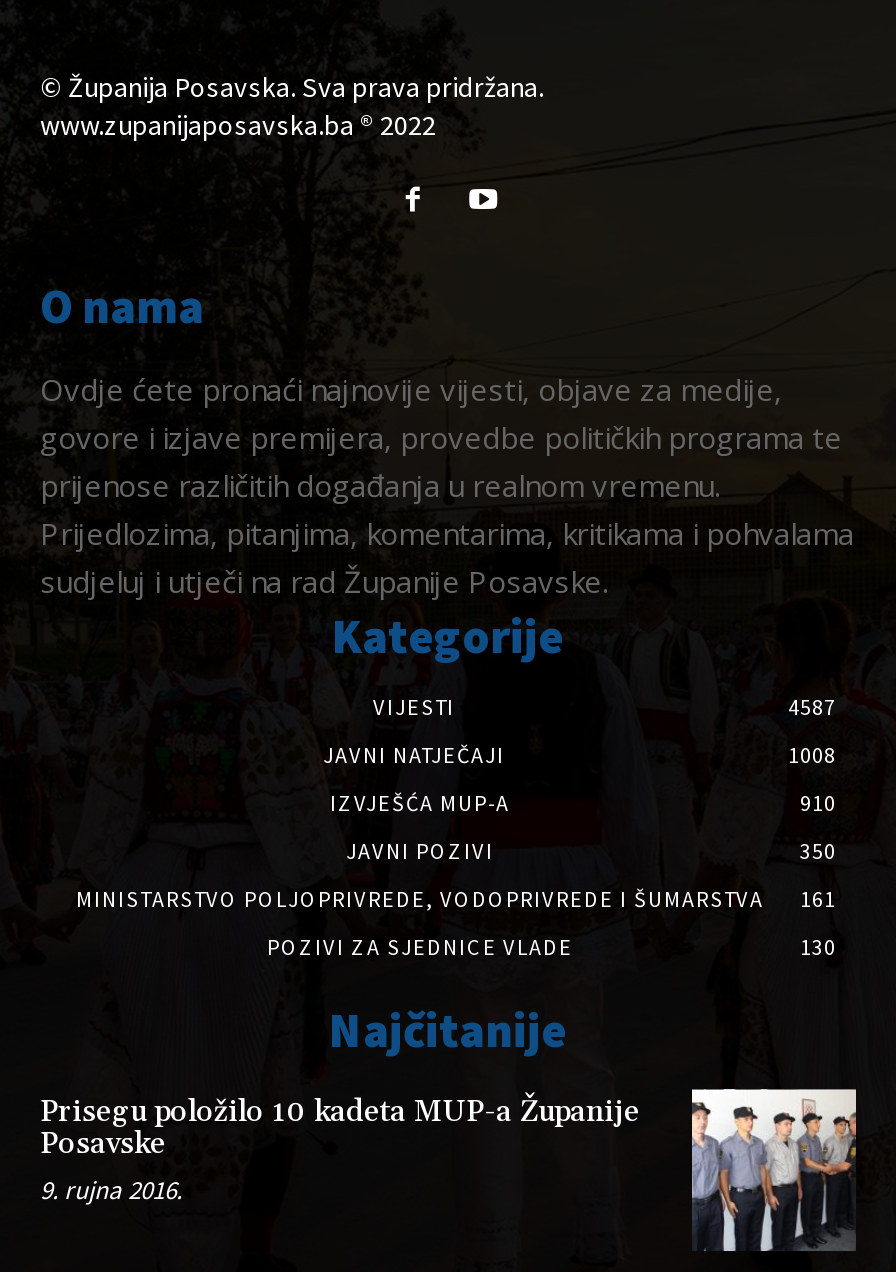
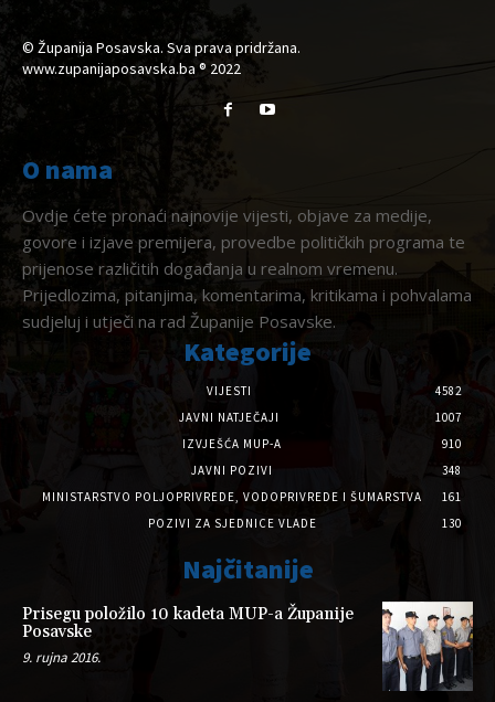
- 4587
+ 4582

- 1008
+ 1007

- 350
+ 348
